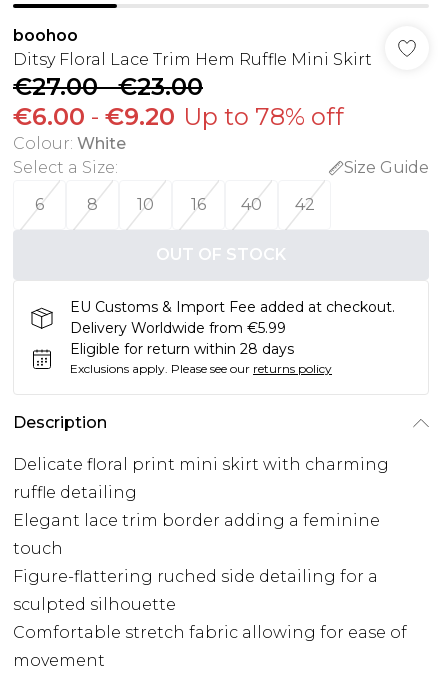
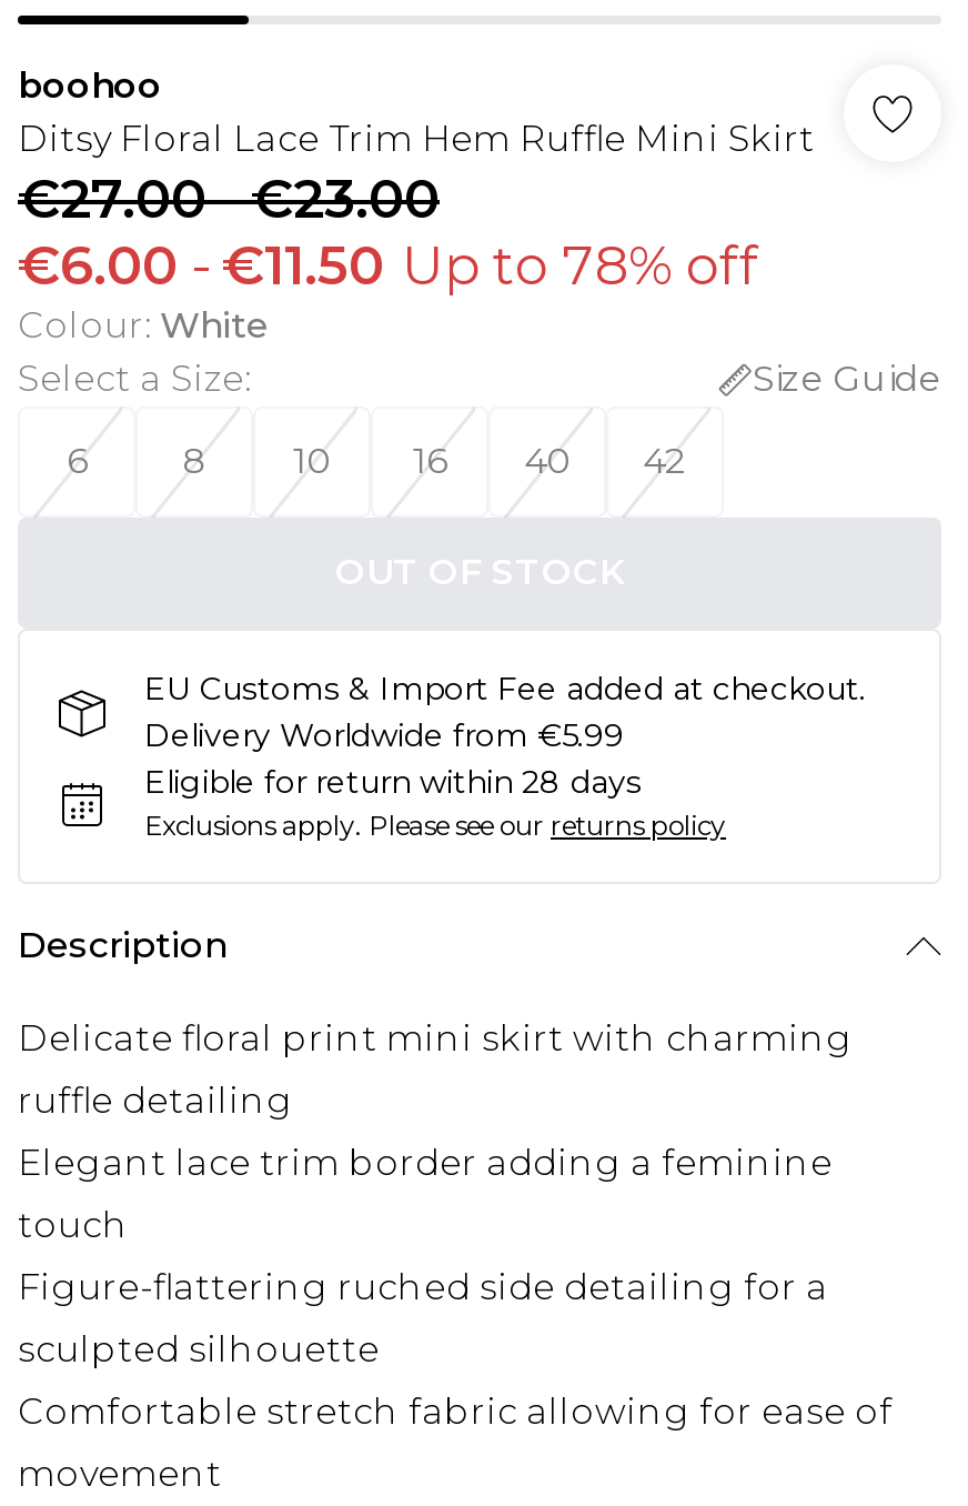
- €6.00 - €9.20 Up to 78% off
+ €6.00 - €11.50 Up to 78% off
